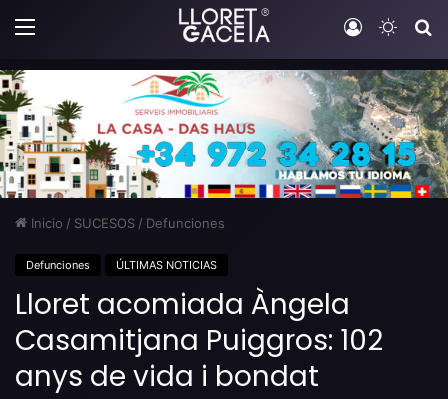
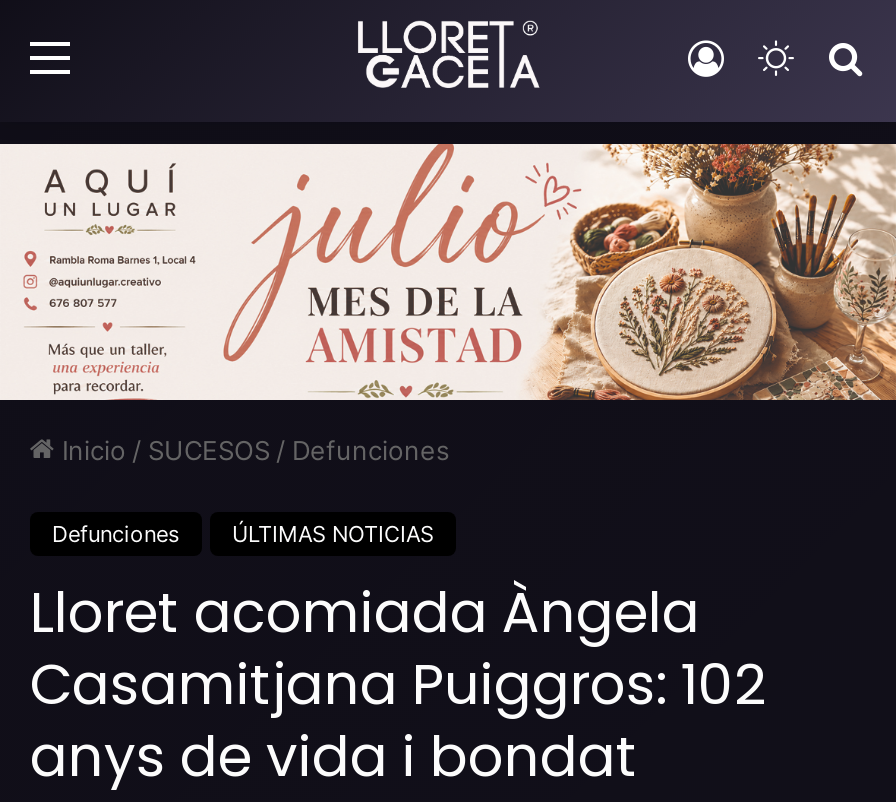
- [image]
+ [image]
